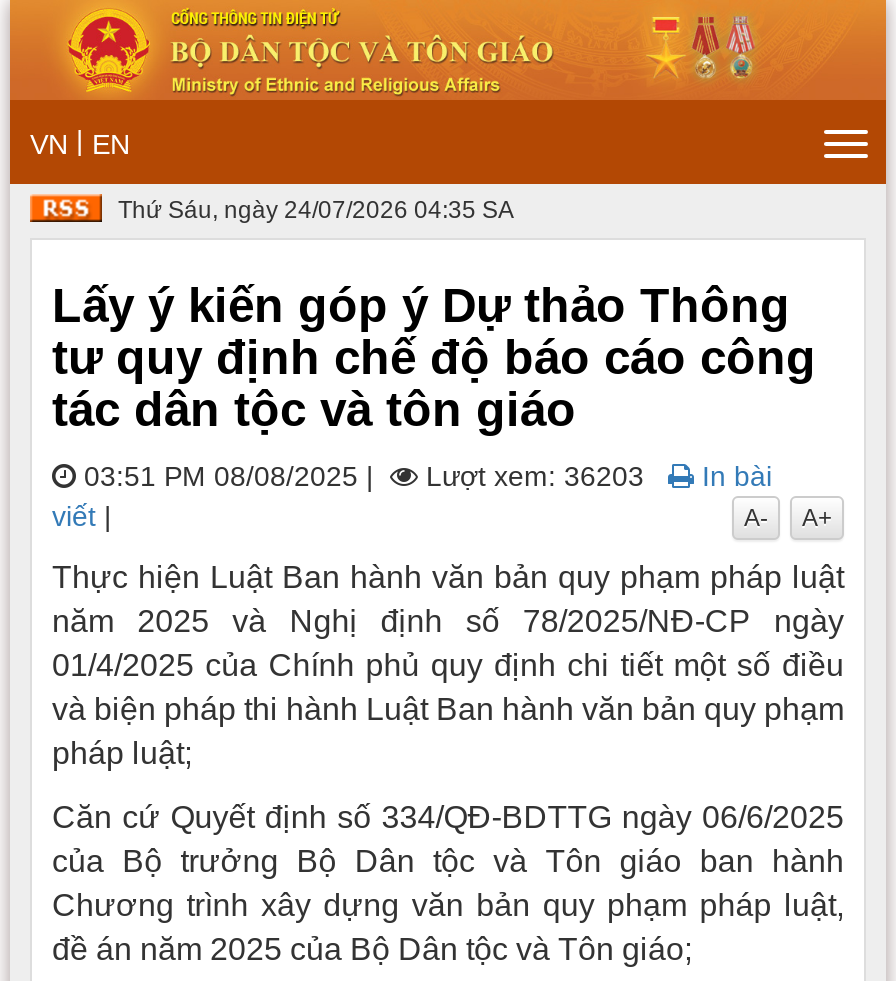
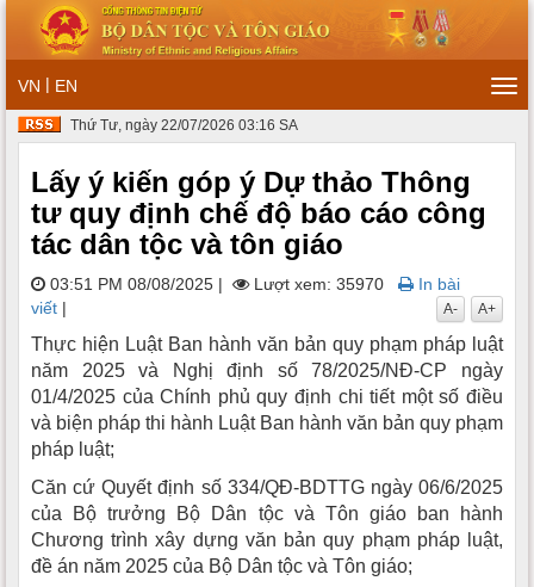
- Thứ Sáu, ngày 24/07/2026 04:35 SA
+ Thứ Tư, ngày 22/07/2026 03:16 SA

- Lượt xem: 36203
+ Lượt xem: 35970
